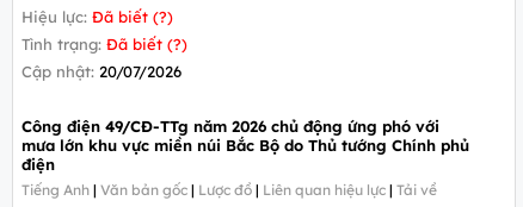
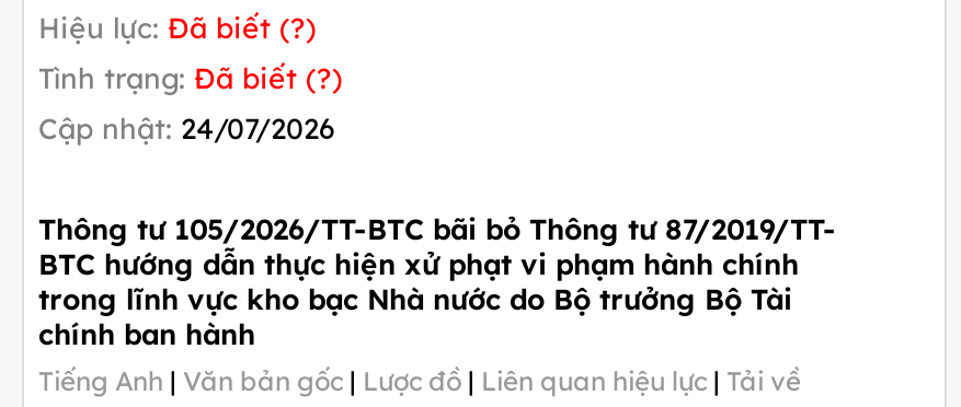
- Cập nhật: 20/07/2026
+ Cập nhật: 24/07/2026

- Công điện 49/CĐ-TTg năm 2026 chủ động ứng phó với
- mưa lớn khu vực miền núi Bắc Bộ do Thủ tướng Chính phủ
- điện
+ Thông tư 105/2026/TT-BTC bãi bỏ Thông tư 87/2019/TT-
+ BTC hướng dẫn thực hiện xử phạt vi phạm hành chính
+ trong lĩnh vực kho bạc Nhà nước do Bộ trưởng Bộ Tài
+ chính ban hành
